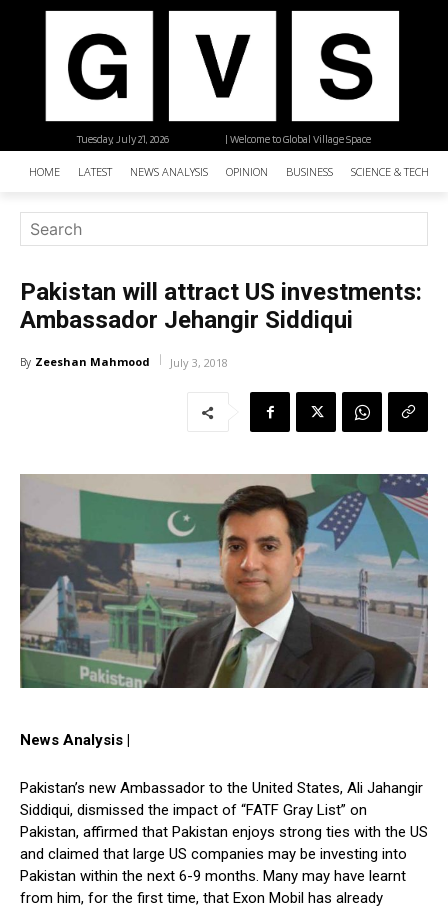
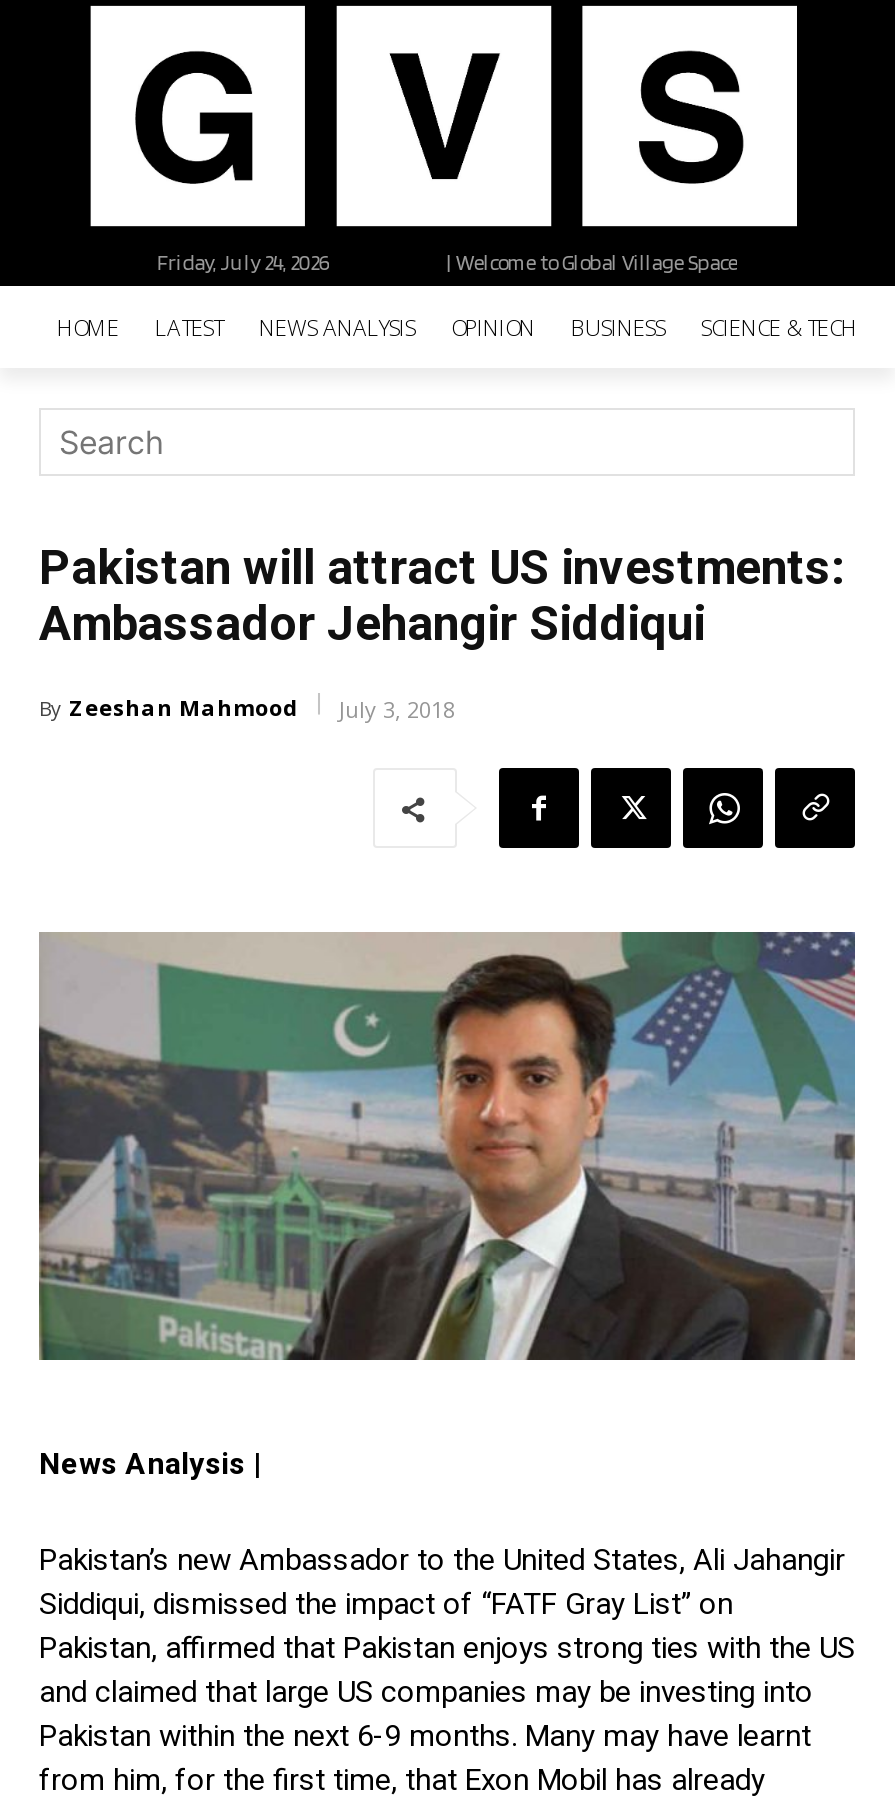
- Tuesday, July 21, 2026
+ Friday, July 24, 2026
